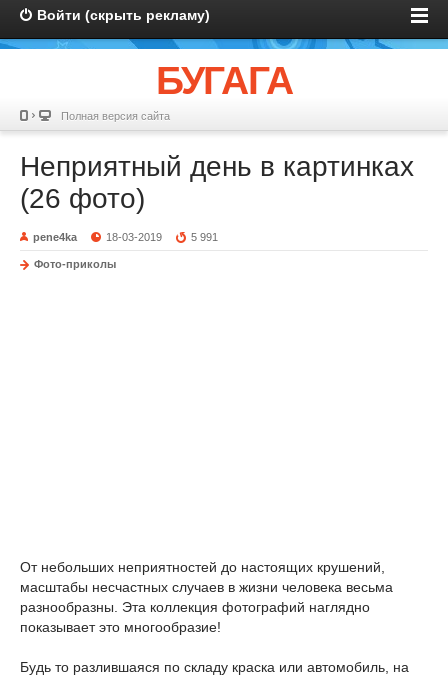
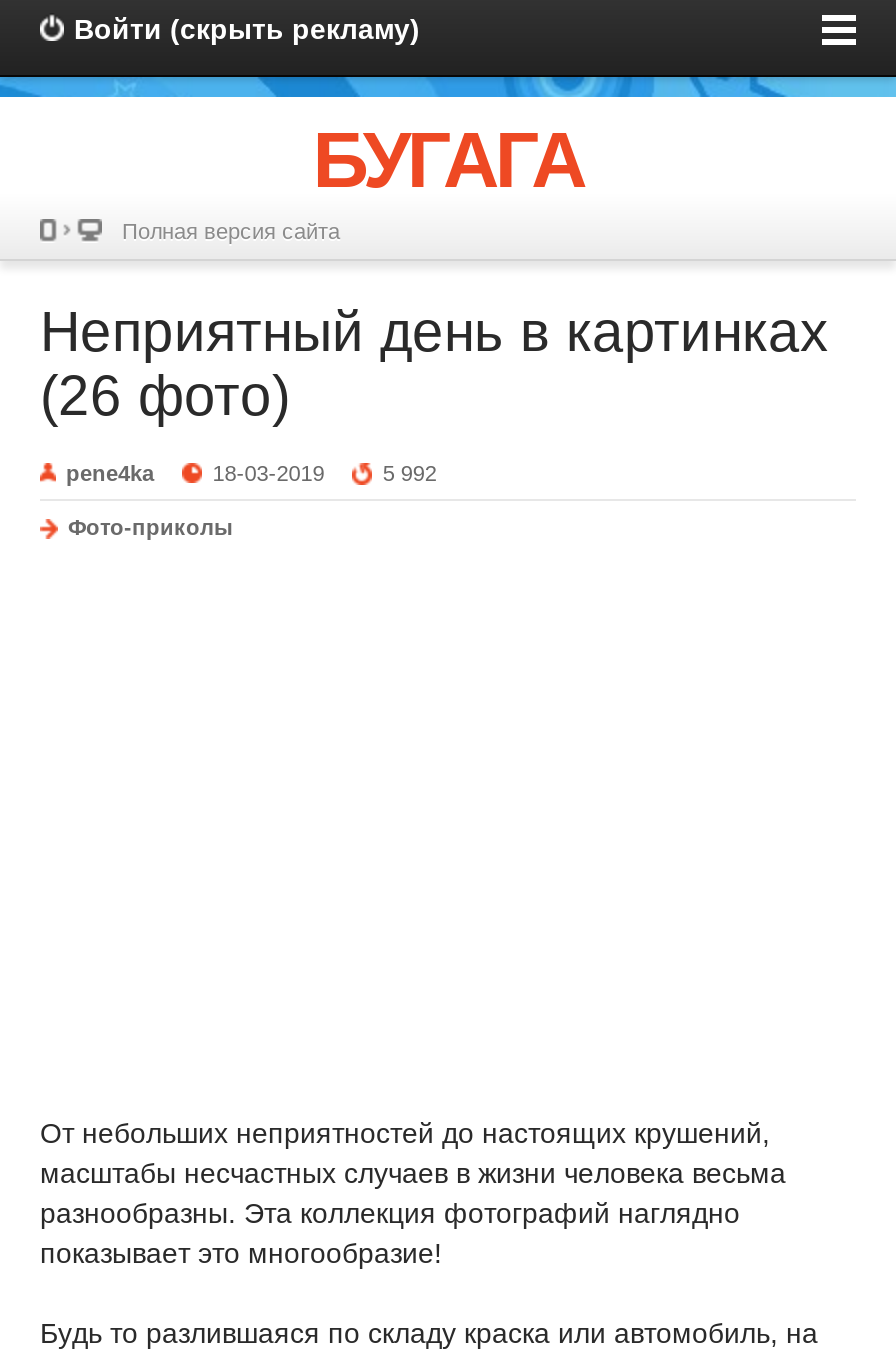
- 5 991
+ 5 992
